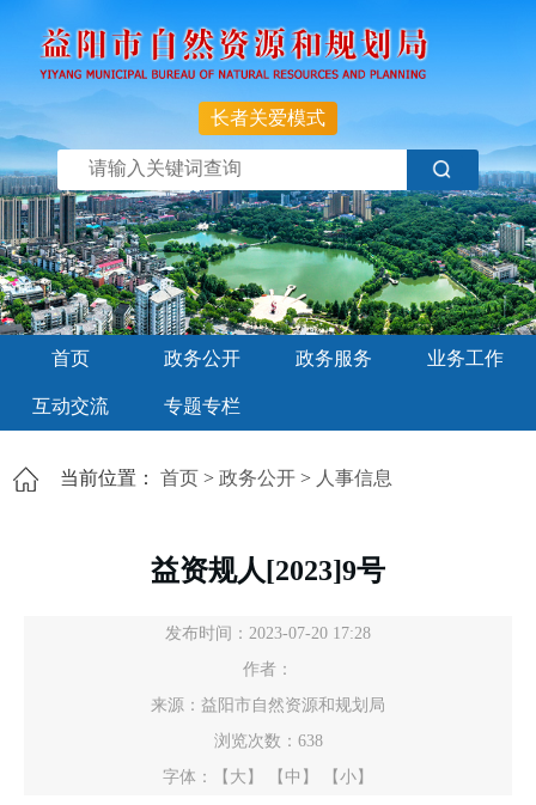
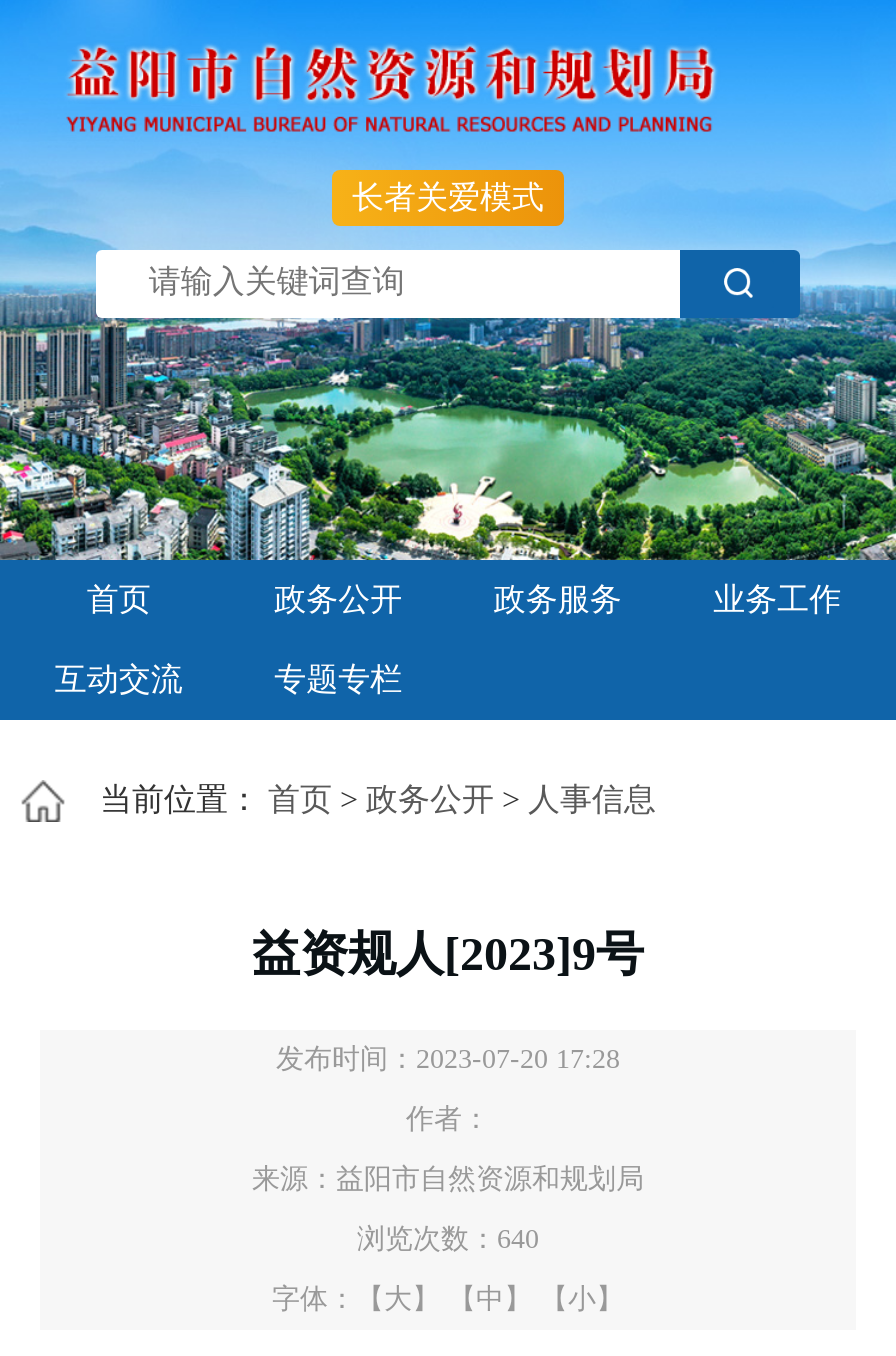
- 浏览次数：638
+ 浏览次数：640
